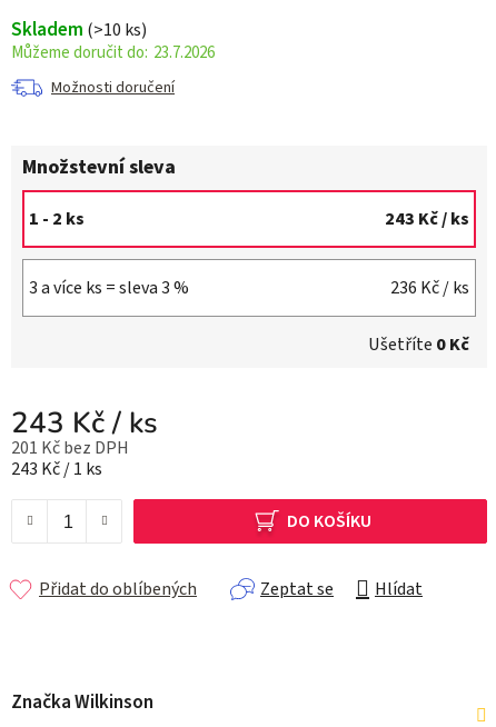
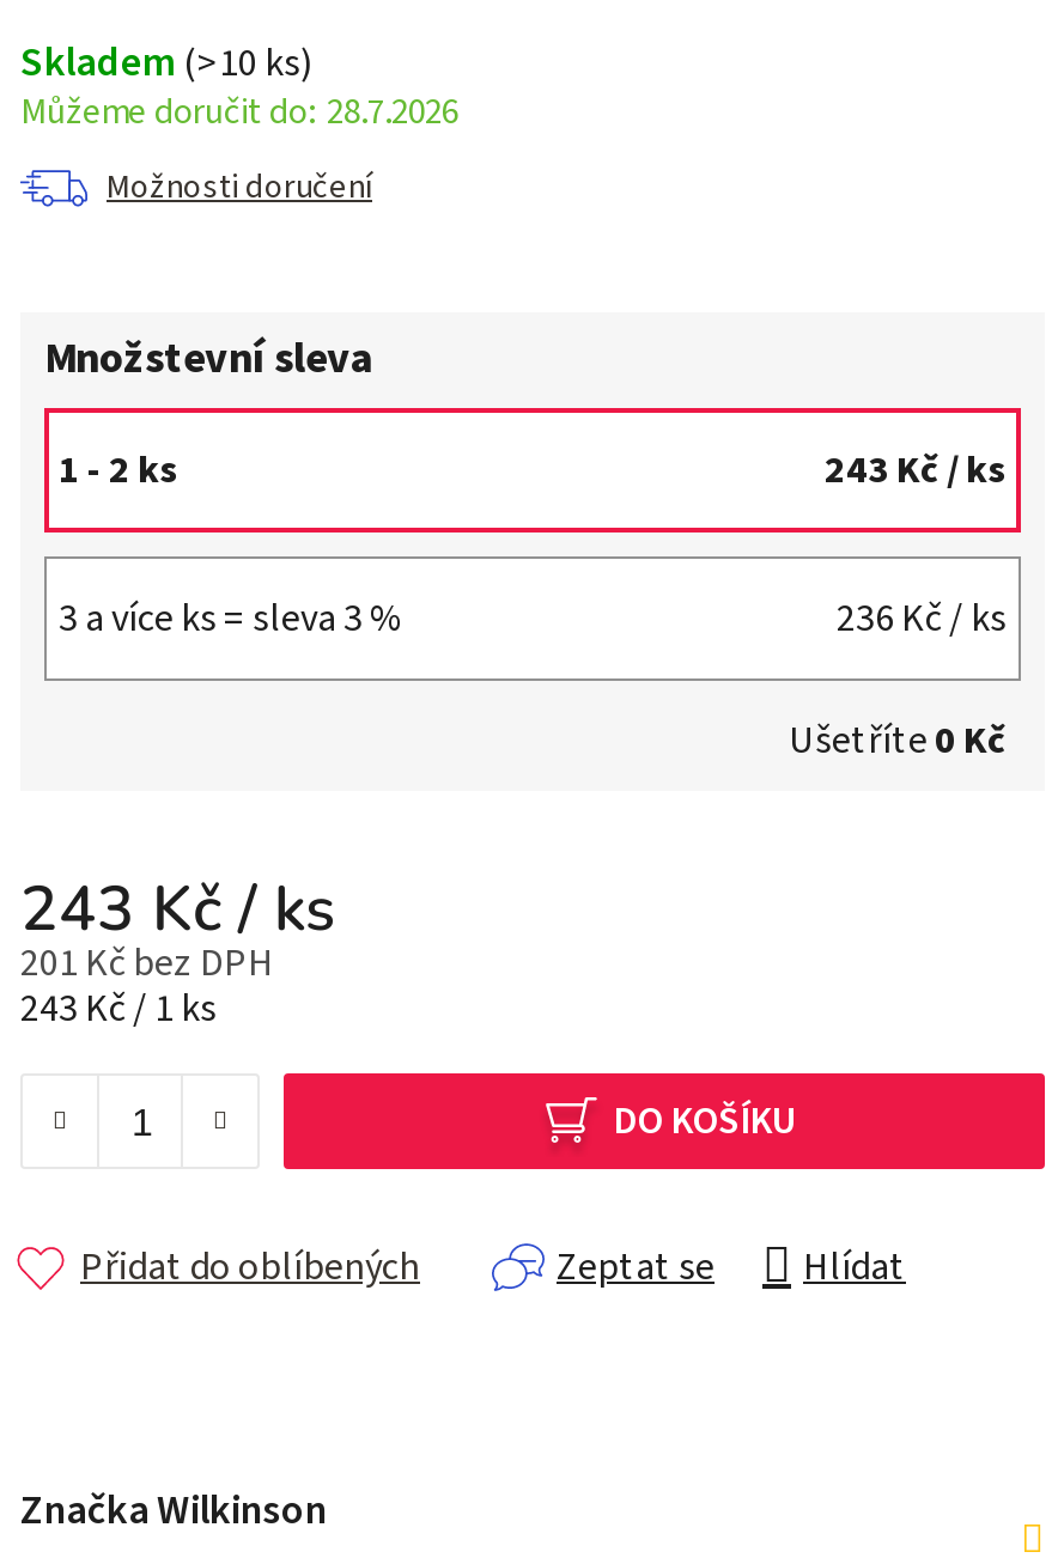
- 23.7.2026
+ 28.7.2026
